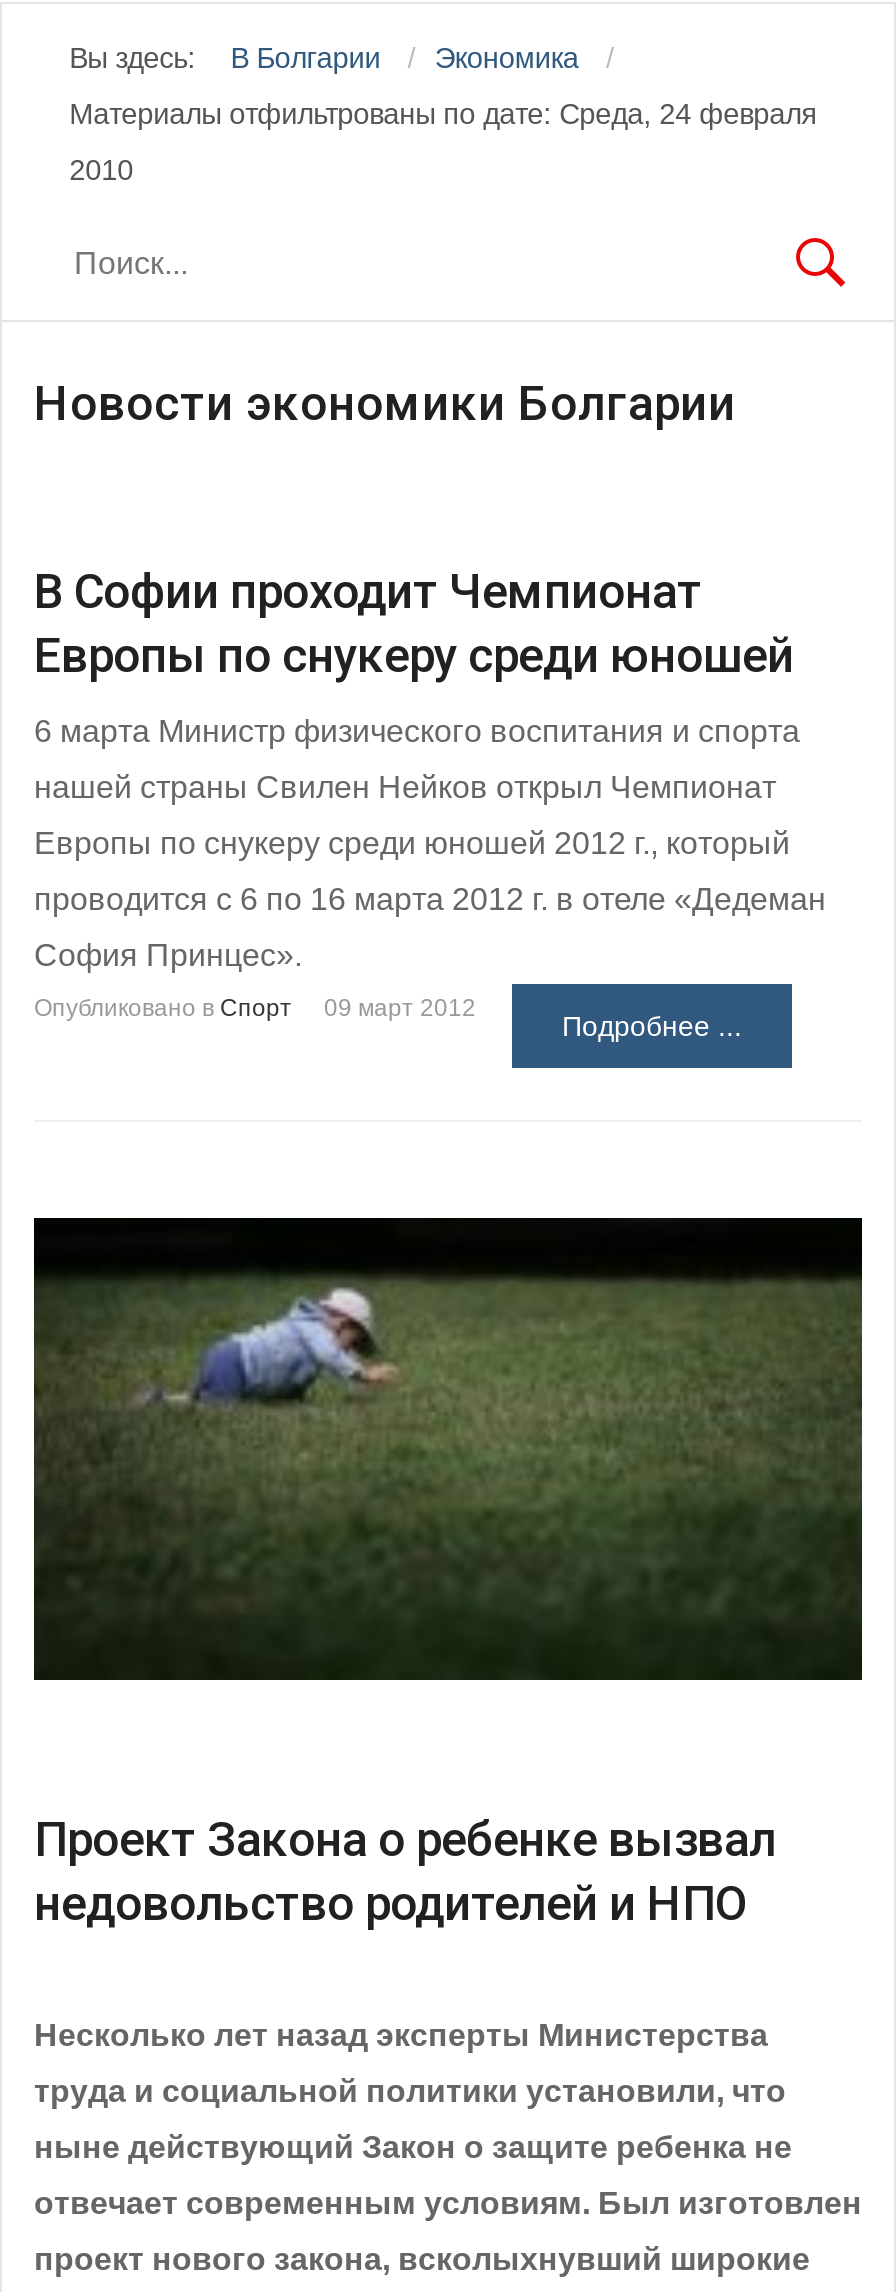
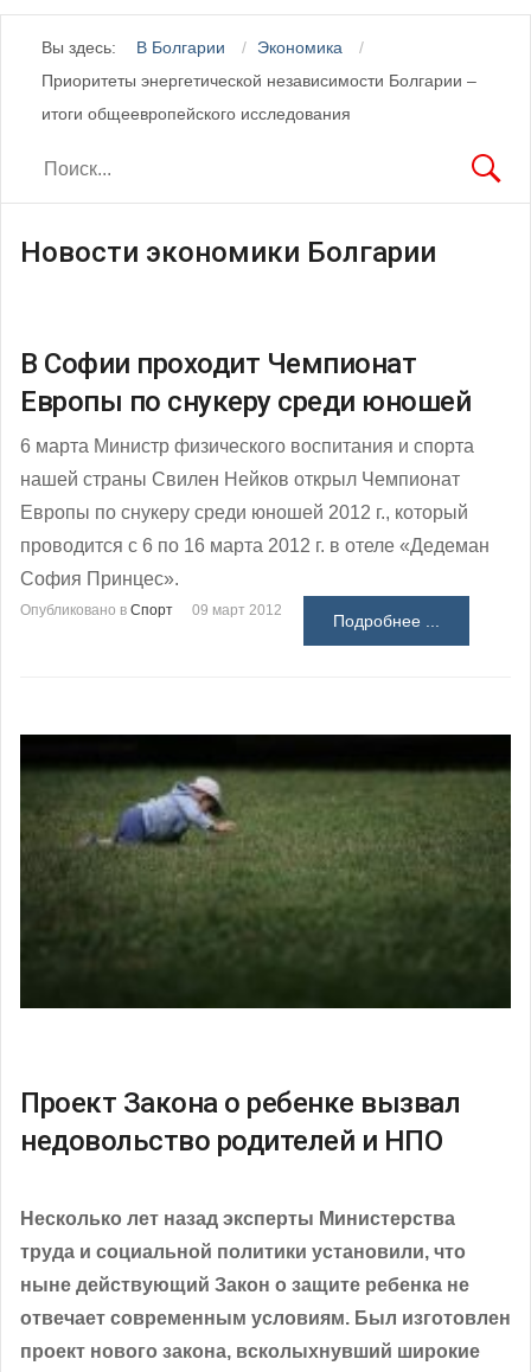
- Материалы отфильтрованы по дате: Среда, 24 февраля
+ Приоритеты энергетической независимости Болгарии –

- 2010
+ итоги общеевропейского исследования
